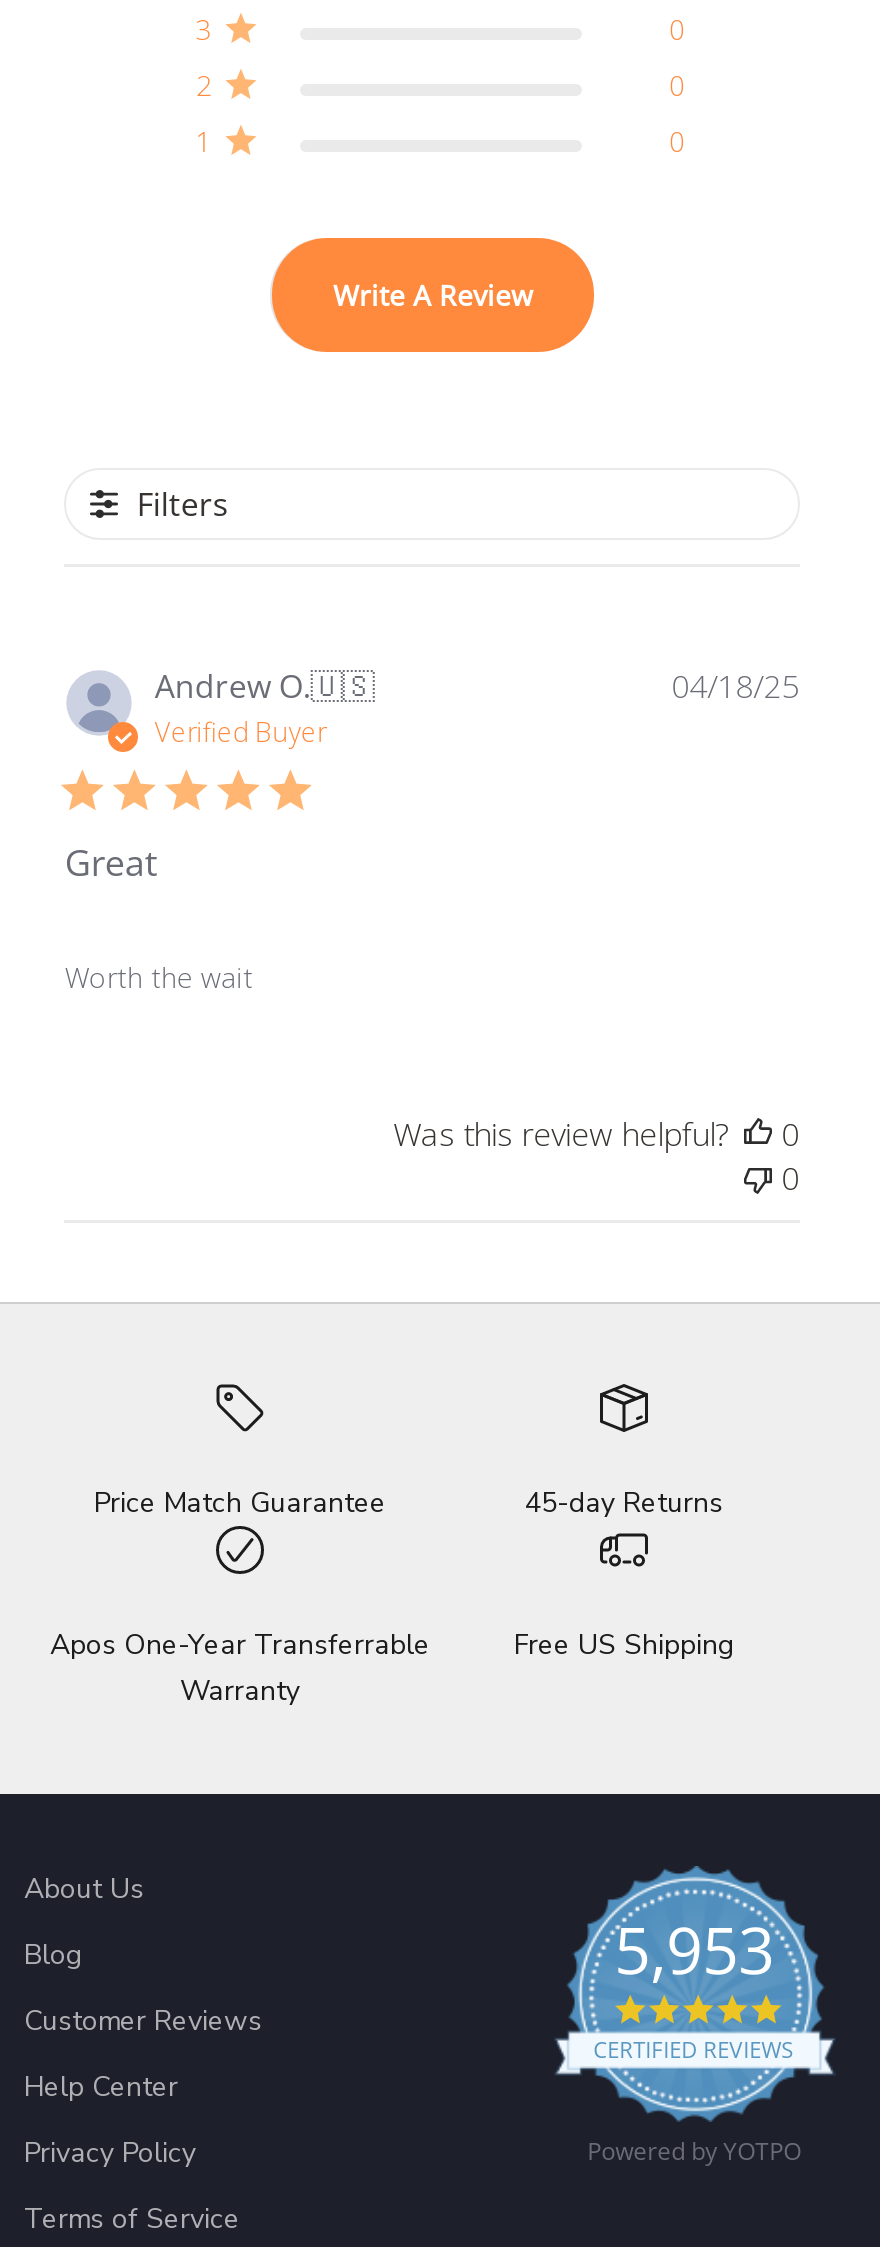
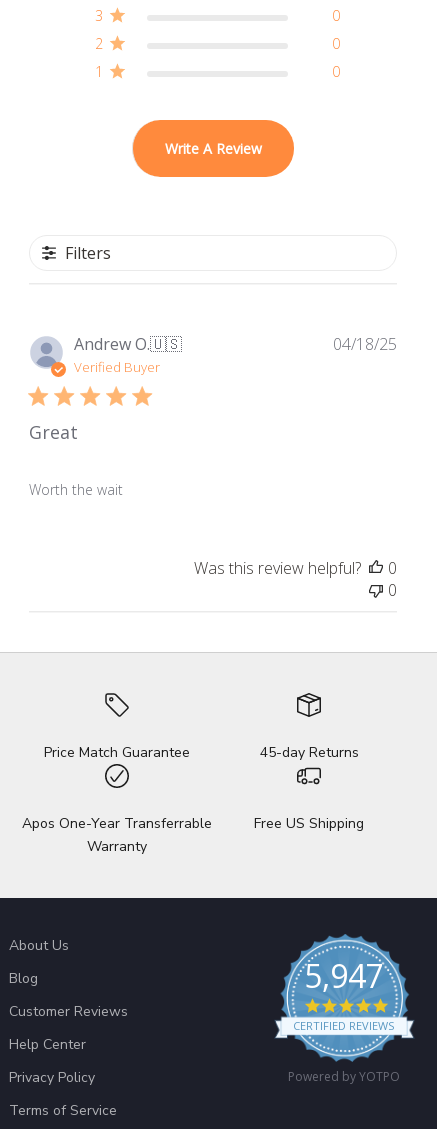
- 5,953
+ 5,947
